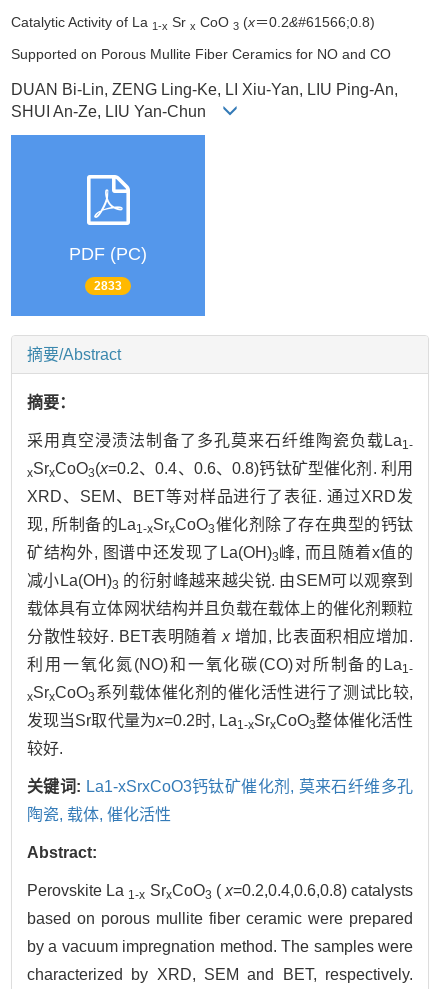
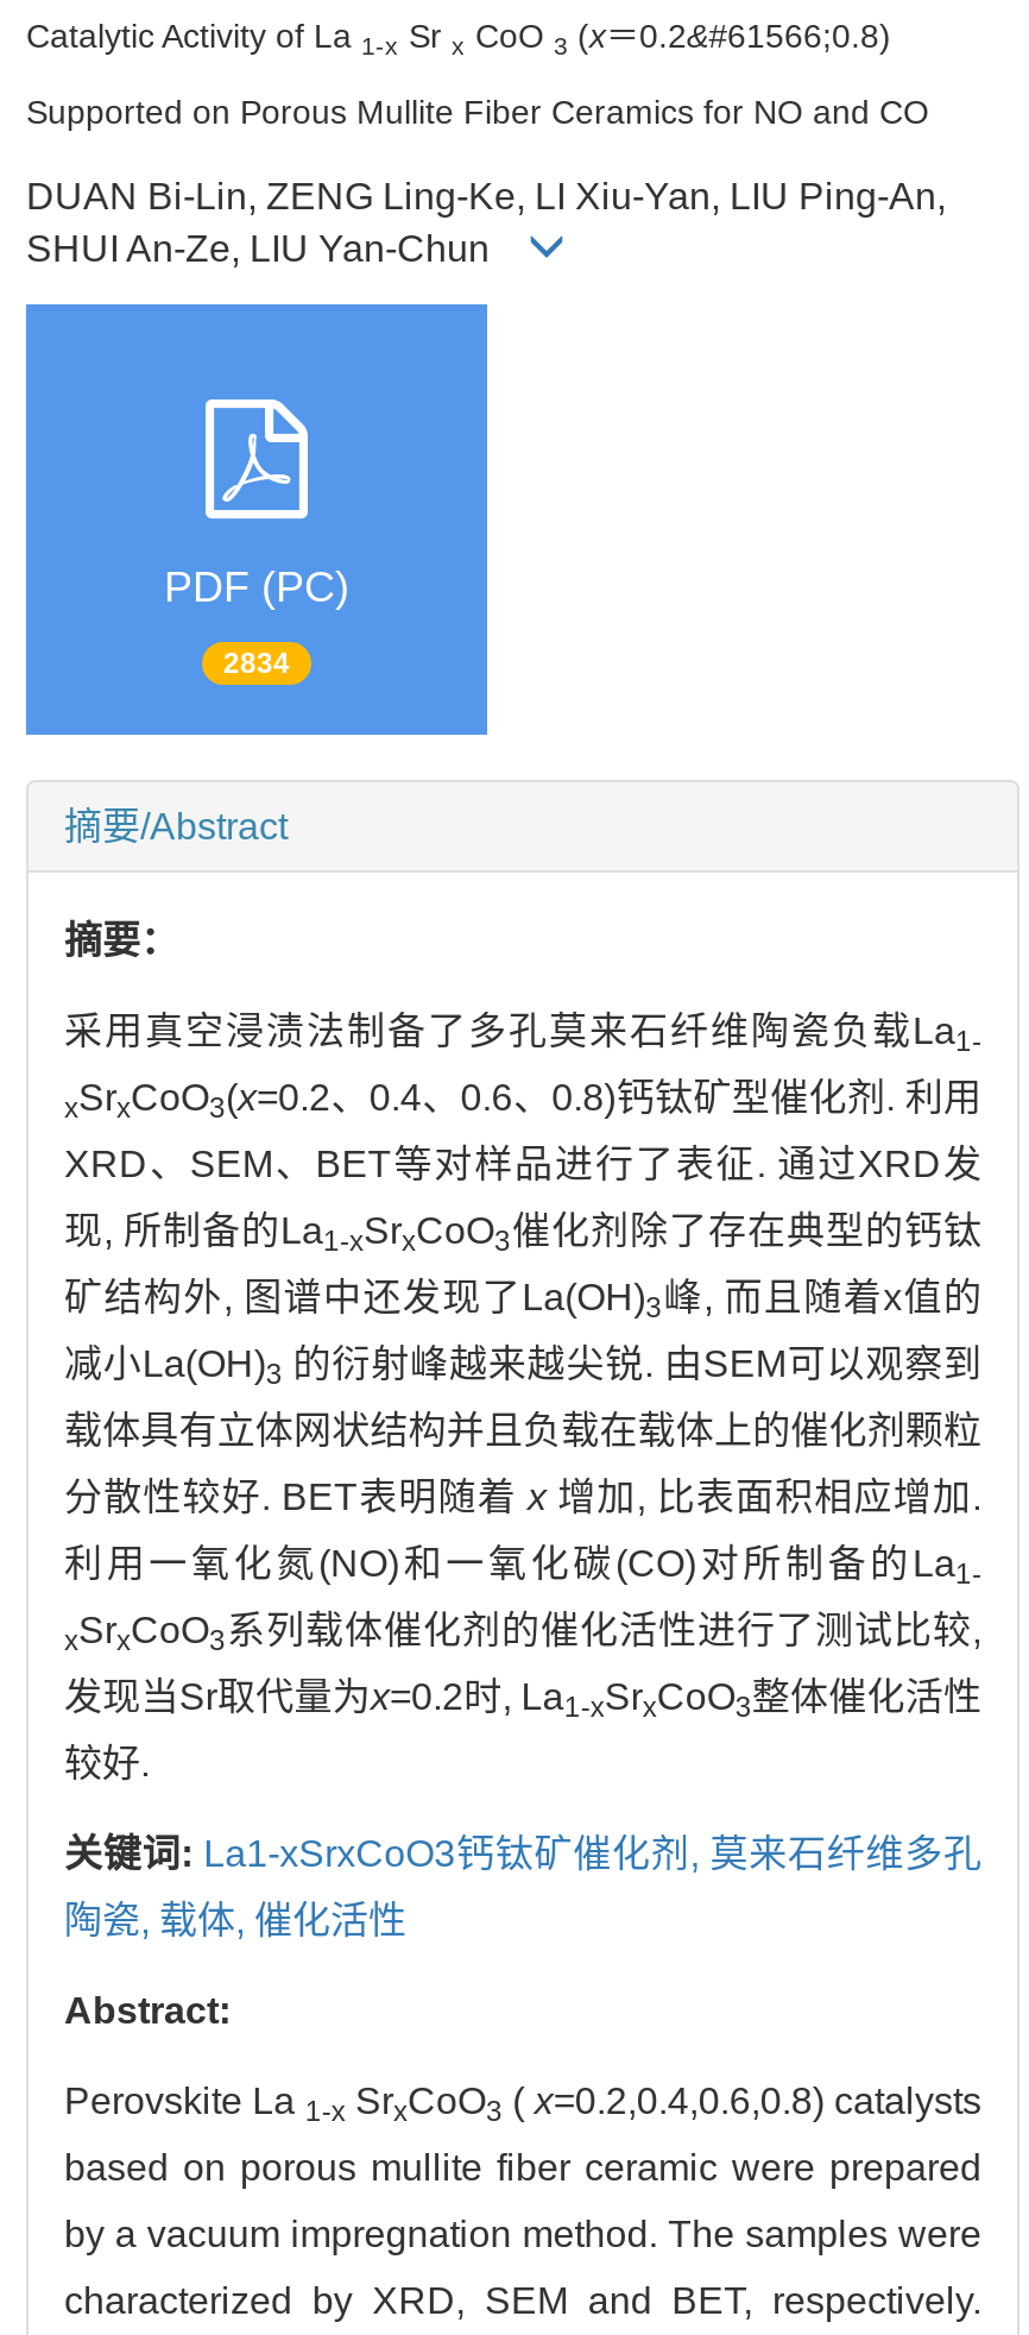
- 2833
+ 2834
